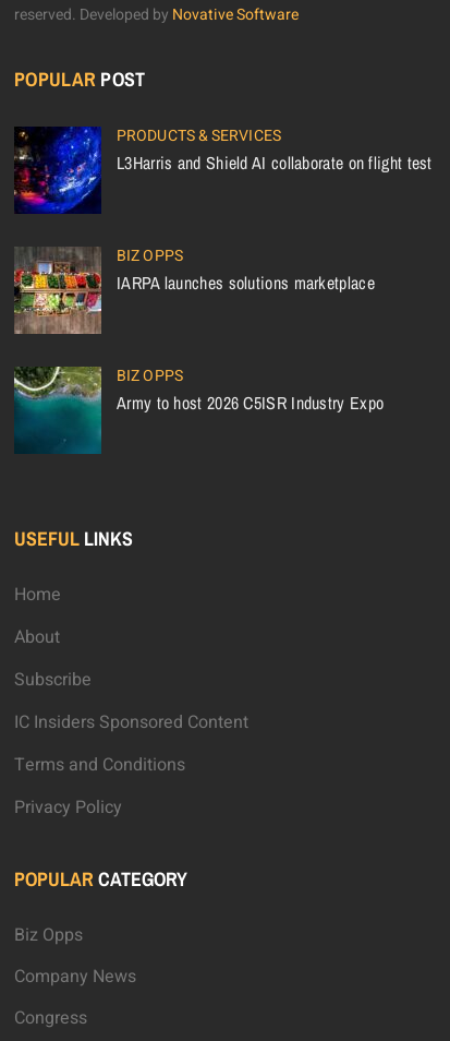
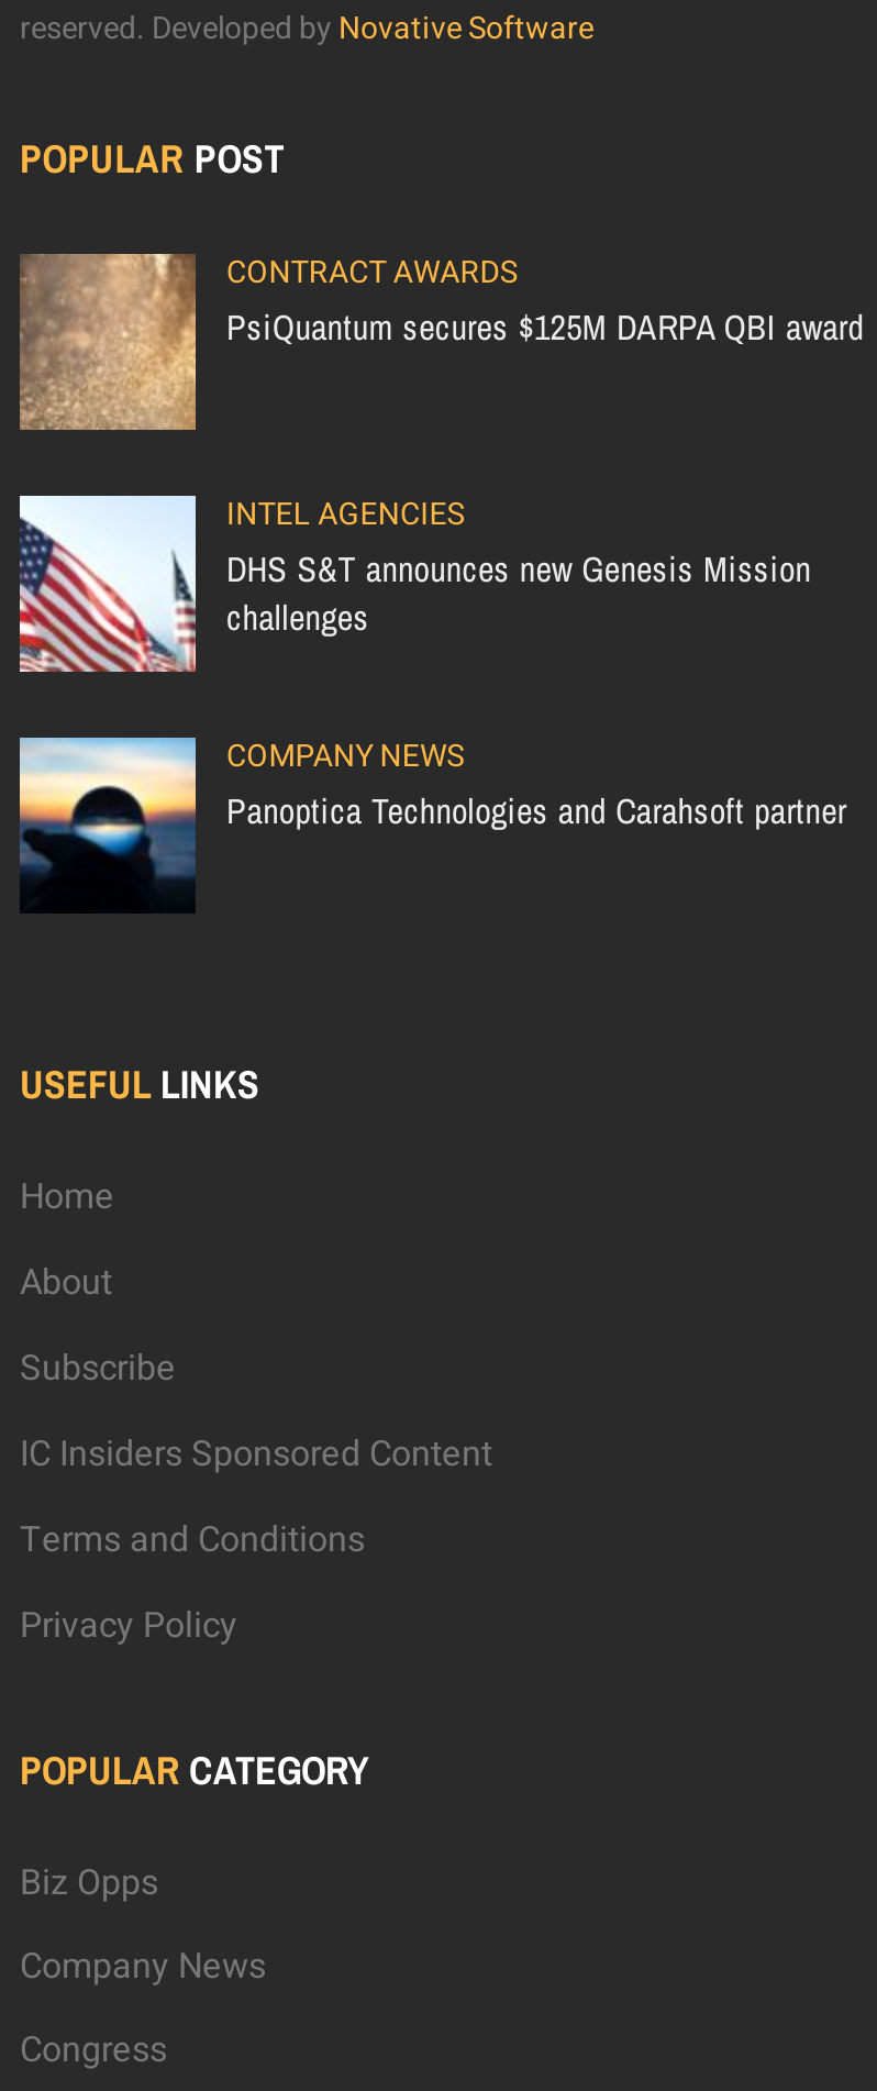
- [image]
- PRODUCTS & SERVICES
- L3Harris and Shield AI collaborate on flight test
+ [image]
+ CONTRACT AWARDS
+ PsiQuantum secures $125M DARPA QBI award

- [image]
- BIZ OPPS
- IARPA launches solutions marketplace
+ [image]
+ INTEL AGENCIES
+ DHS S&T announces new Genesis Mission
+ challenges

- [image]
- BIZ OPPS
- Army to host 2026 C5ISR Industry Expo
+ [image]
+ COMPANY NEWS
+ Panoptica Technologies and Carahsoft partner
